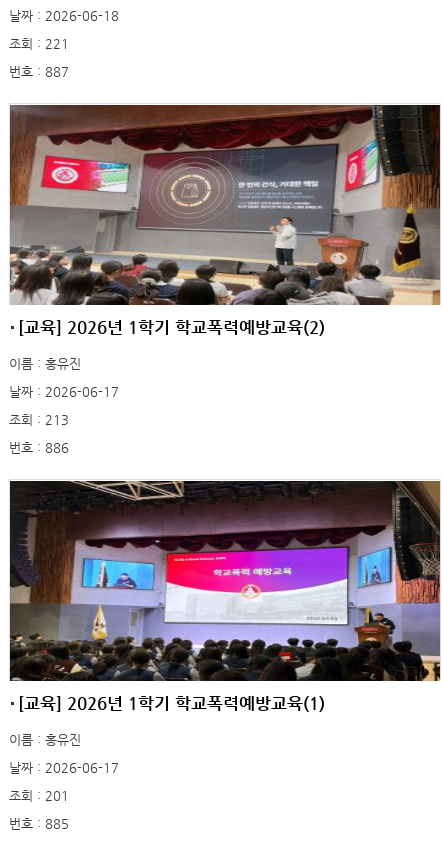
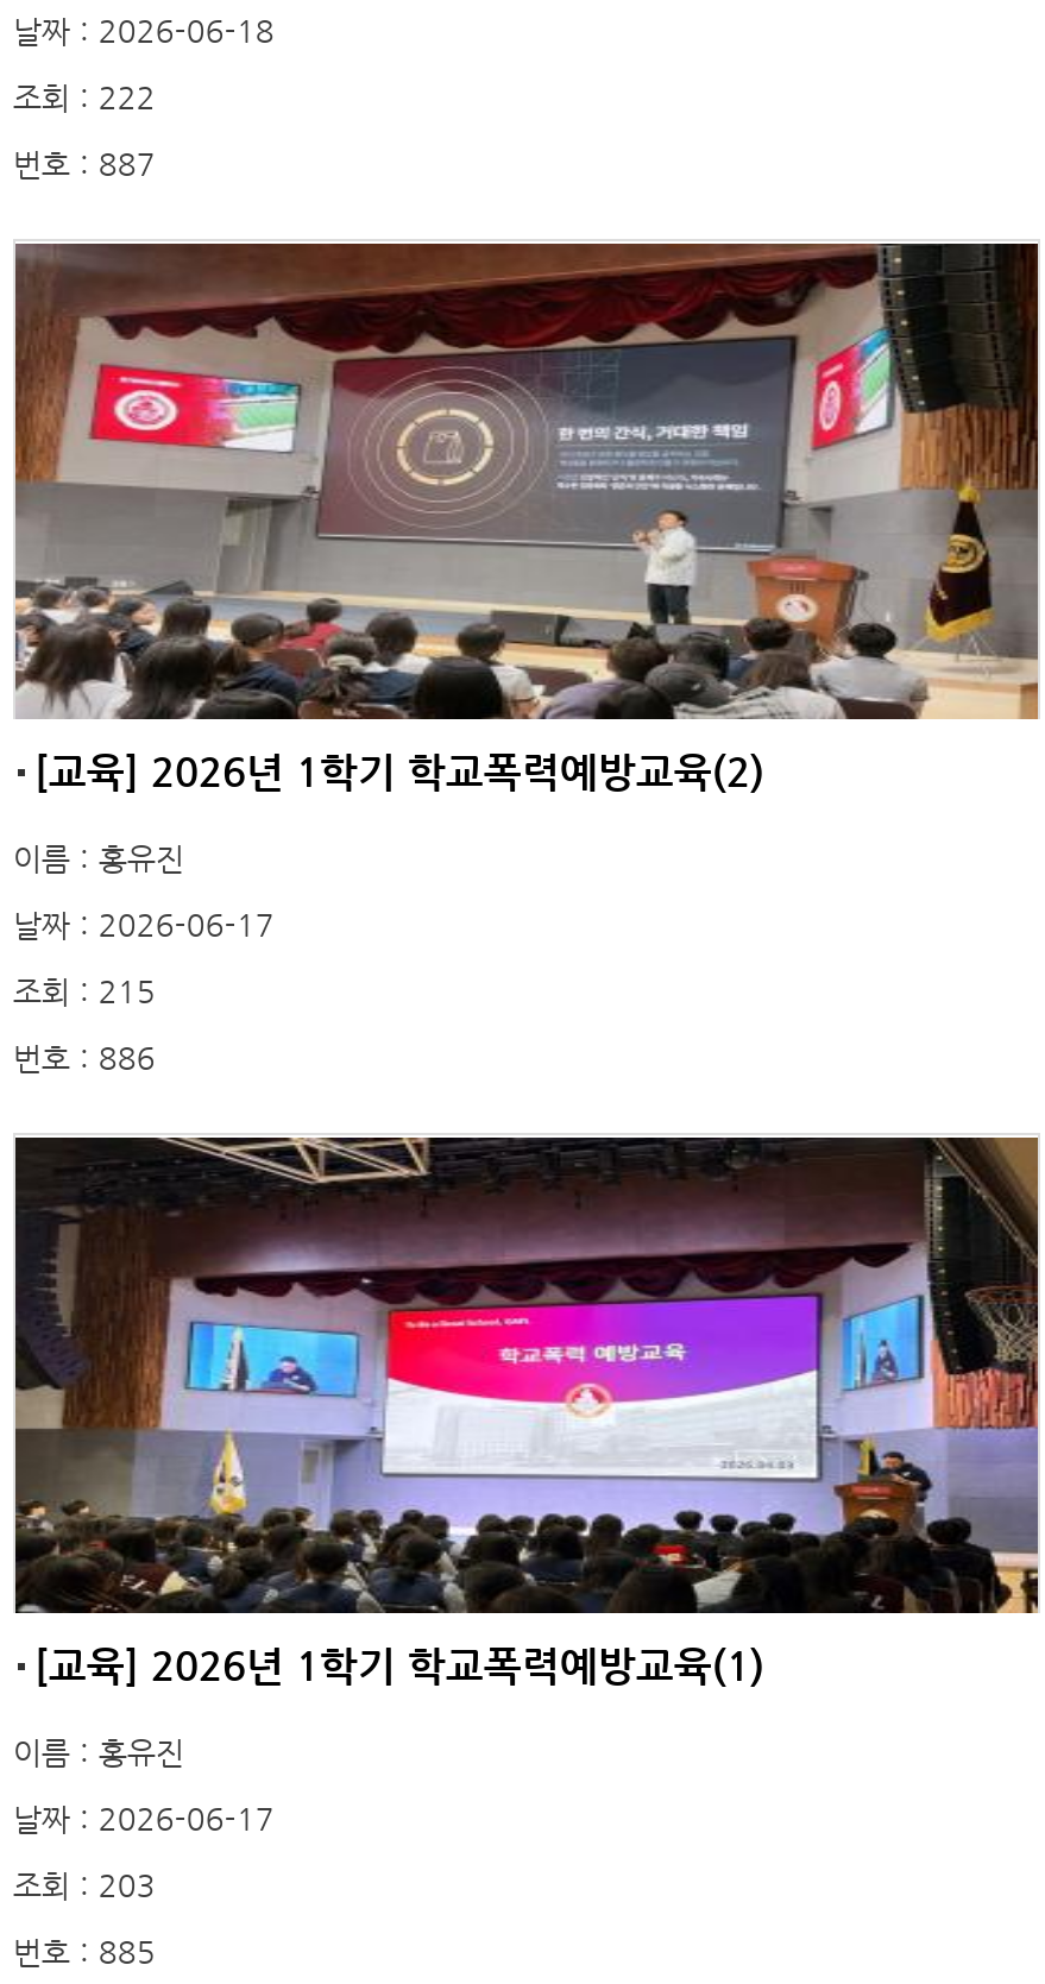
- 조회 : 221
+ 조회 : 222

- 조회 : 213
+ 조회 : 215

- 조회 : 201
+ 조회 : 203
